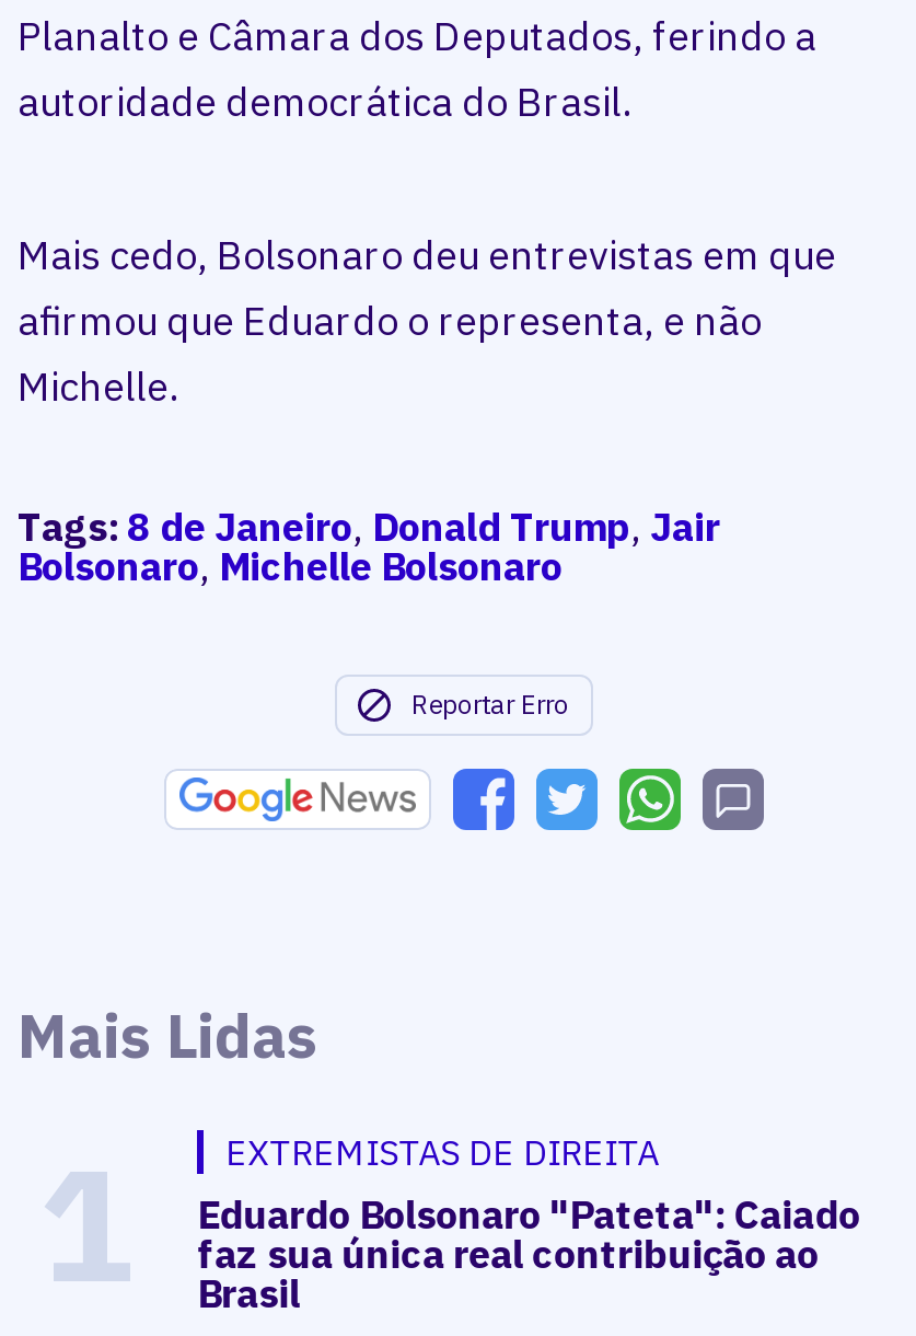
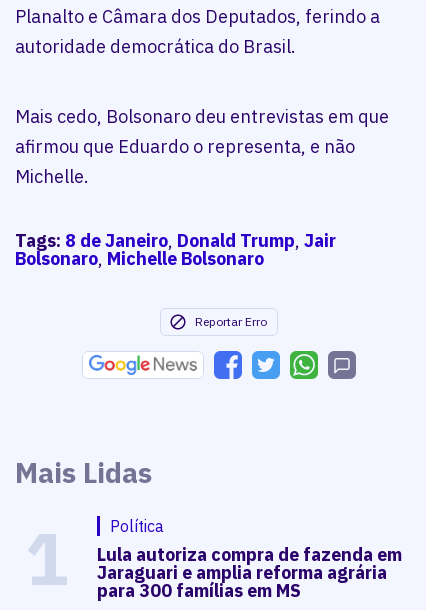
- EXTREMISTAS DE DIREITA
- Eduardo Bolsonaro "Pateta": Caiado
- faz sua única real contribuição ao
- Brasil
+ Política
+ Lula autoriza compra de fazenda em
+ Jaraguari e amplia reforma agrária
+ para 300 famílias em MS
